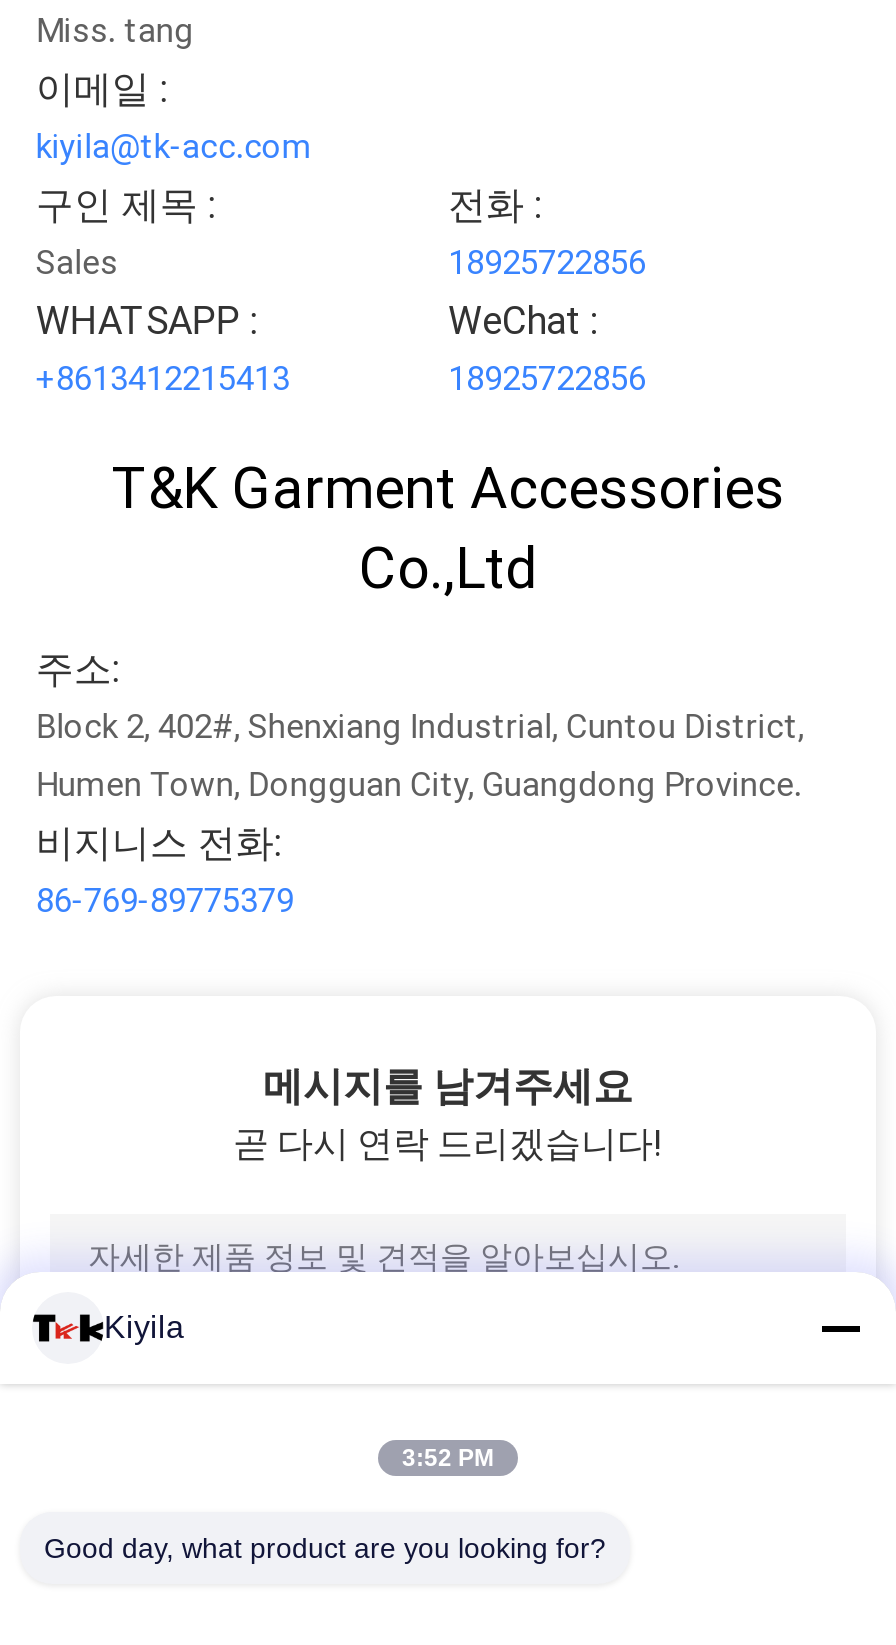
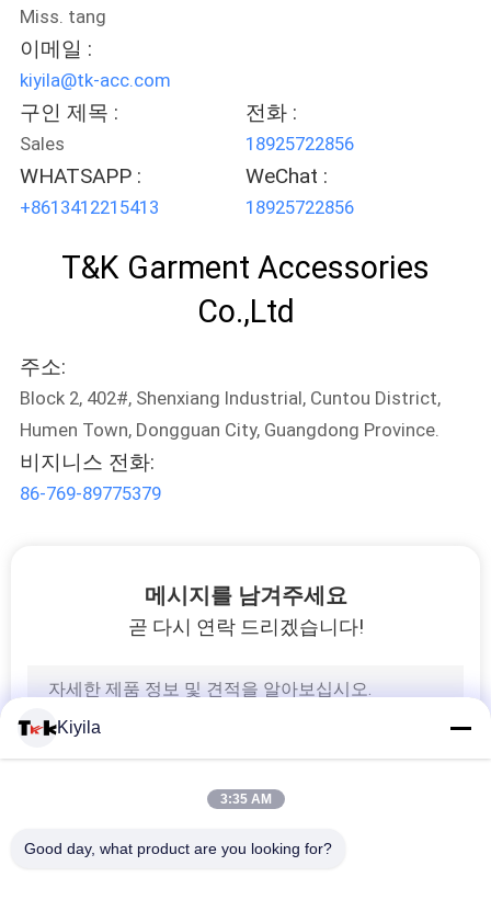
- 3:52 PM
+ 3:35 AM
